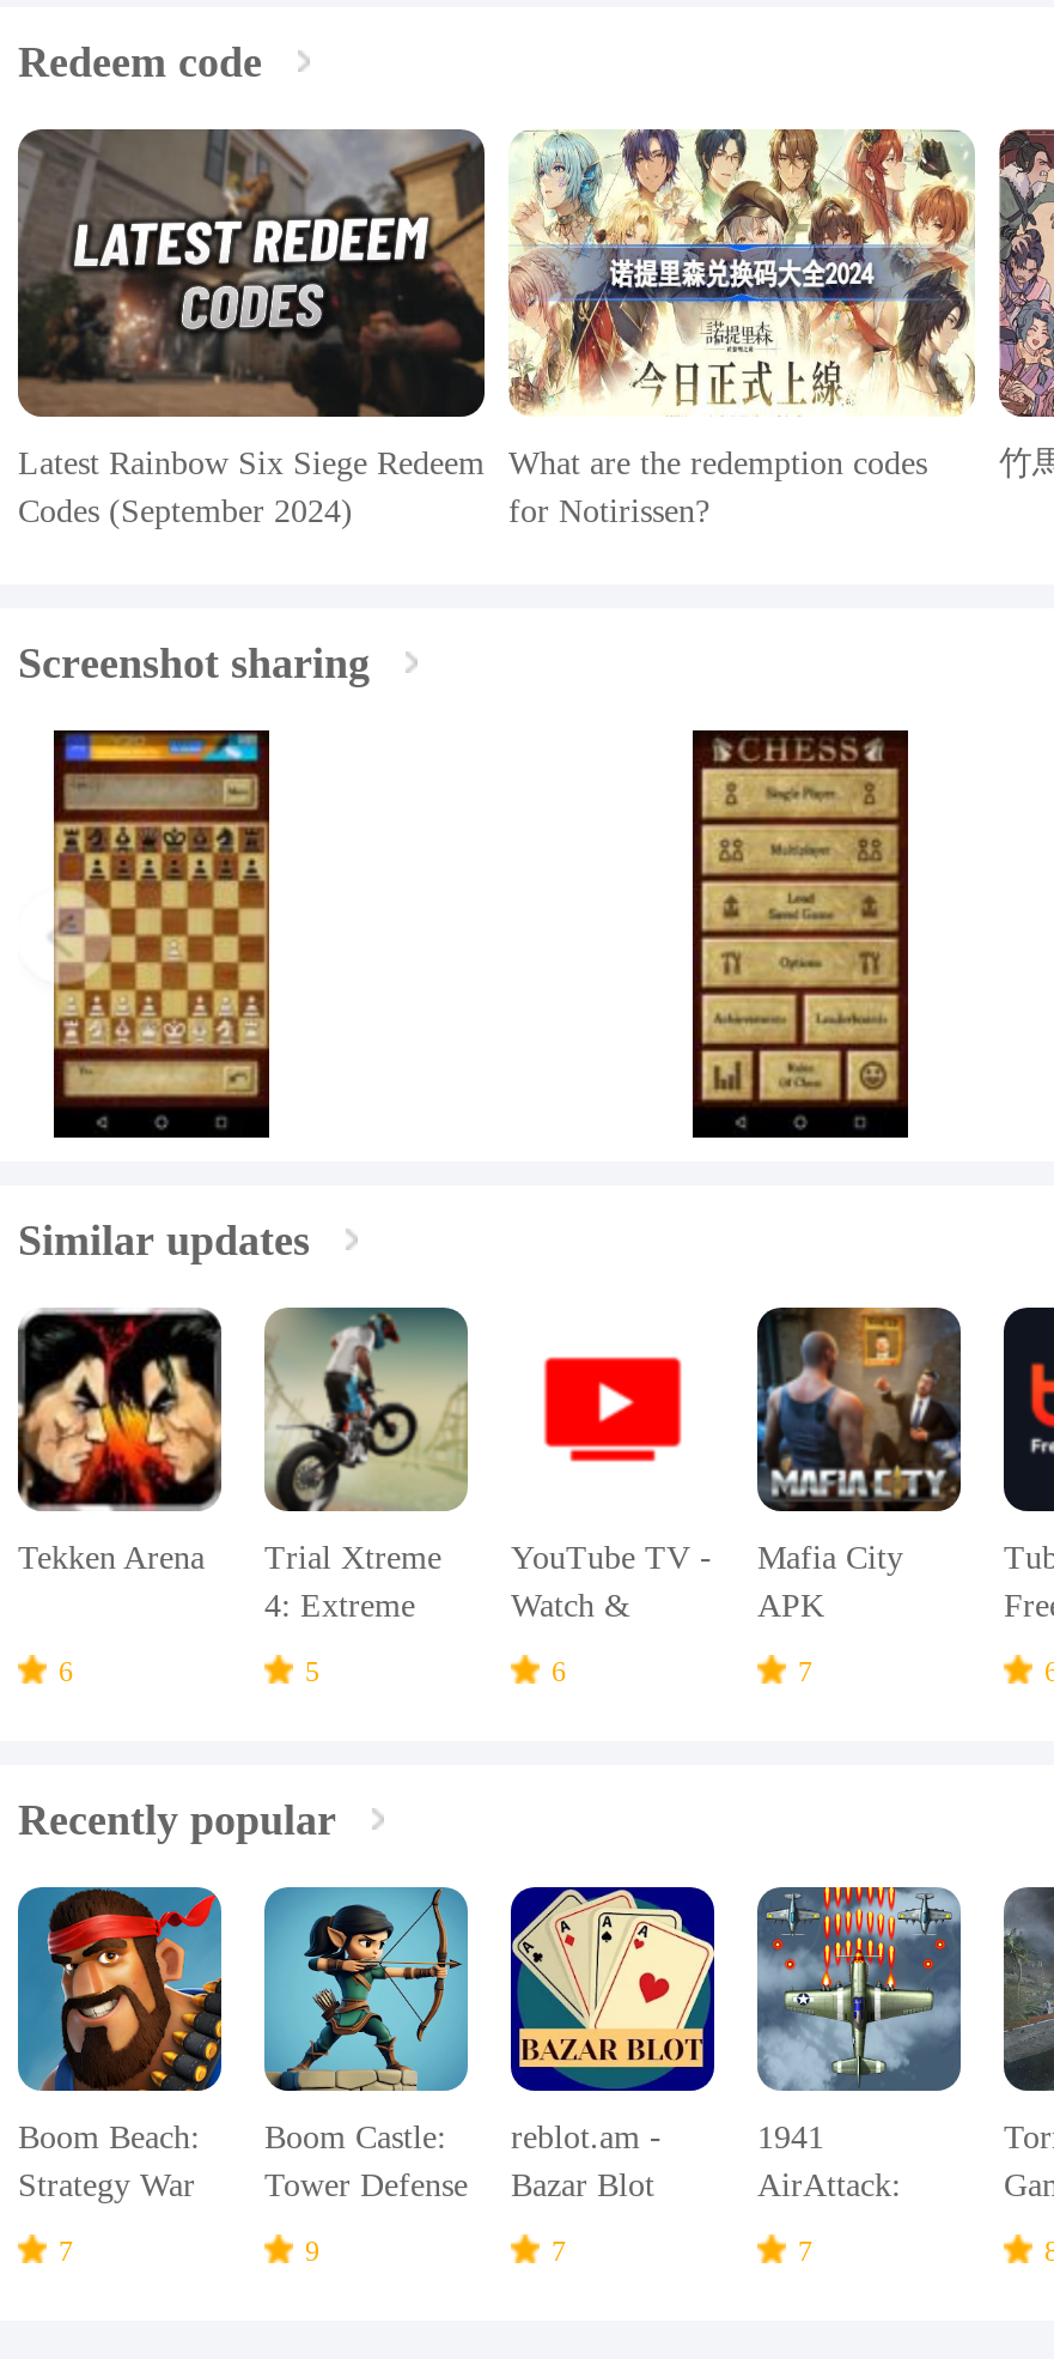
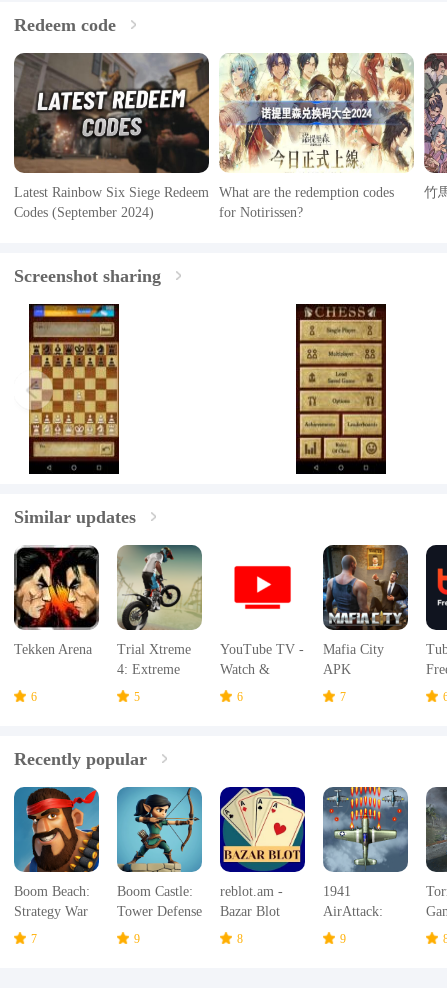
- 7
+ 8

- 7
+ 9
